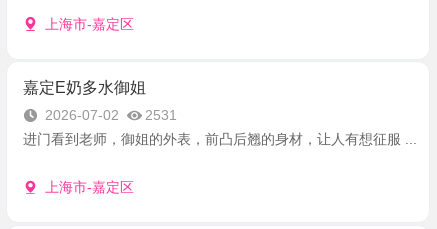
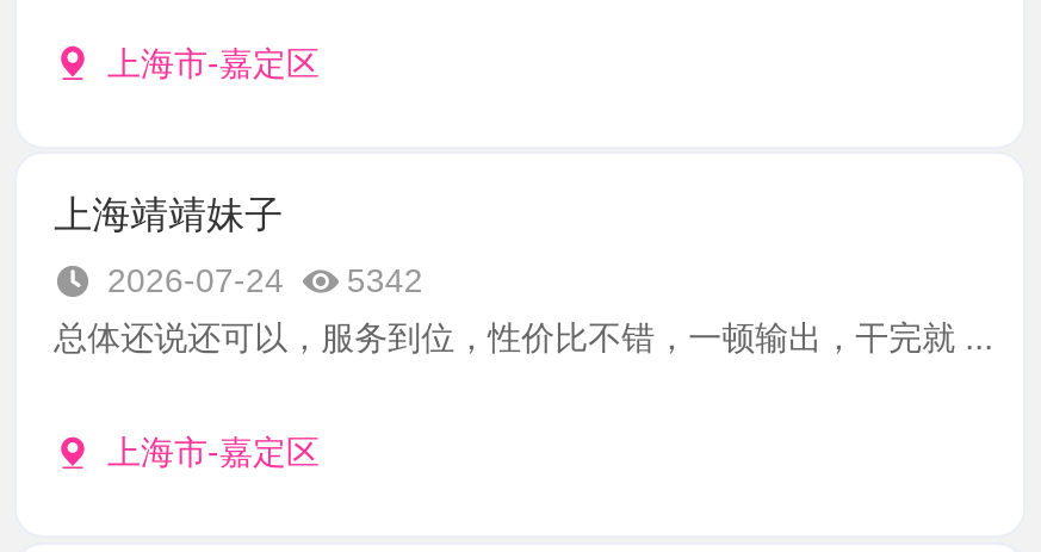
- 嘉定E奶多水御姐
+ 上海靖靖妹子

- 2026-07-02
- 2531
+ 2026-07-24
+ 5342

- 进门看到老师，御姐的外表，前凸后翘的身材，让人有想征服 ...
+ 总体还说还可以，服务到位，性价比不错，一顿输出，干完就 ...
